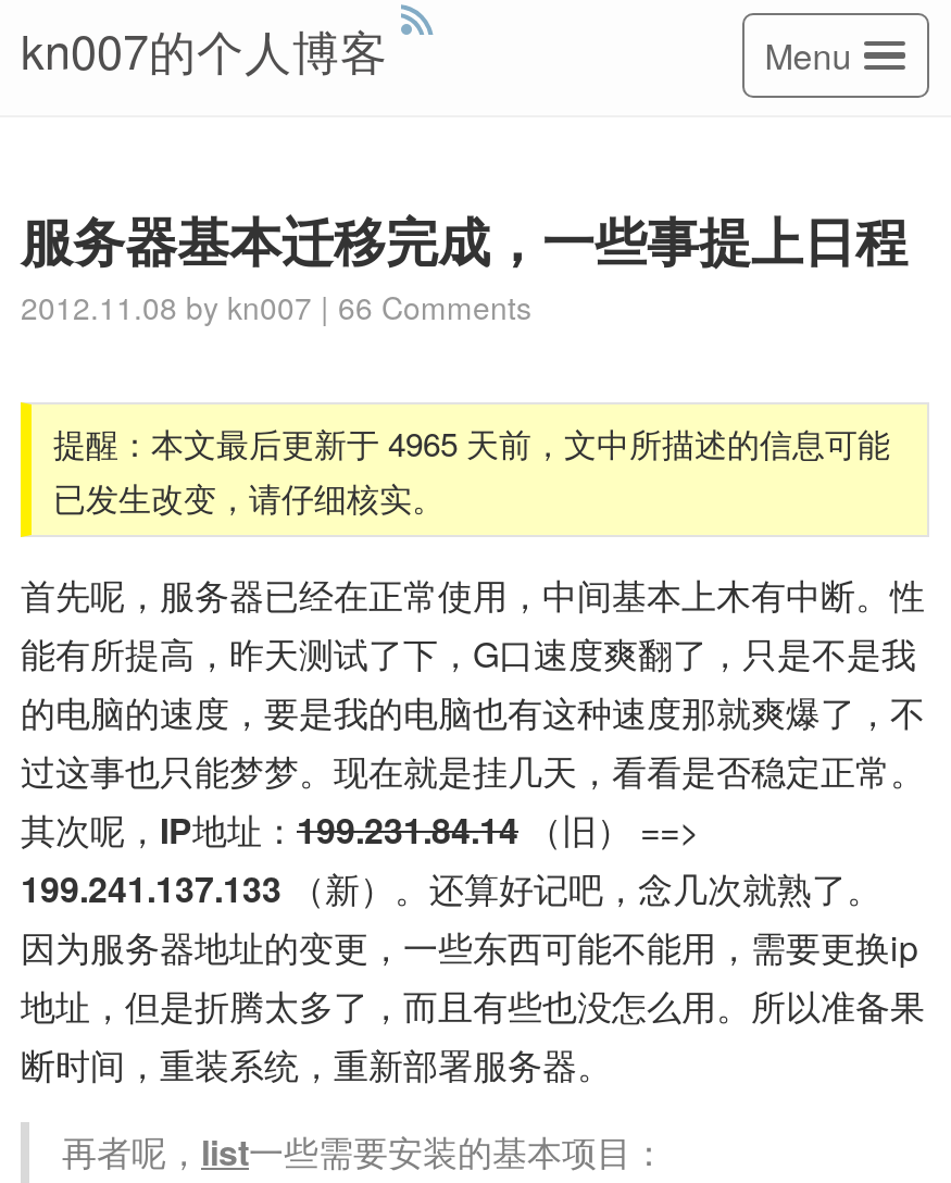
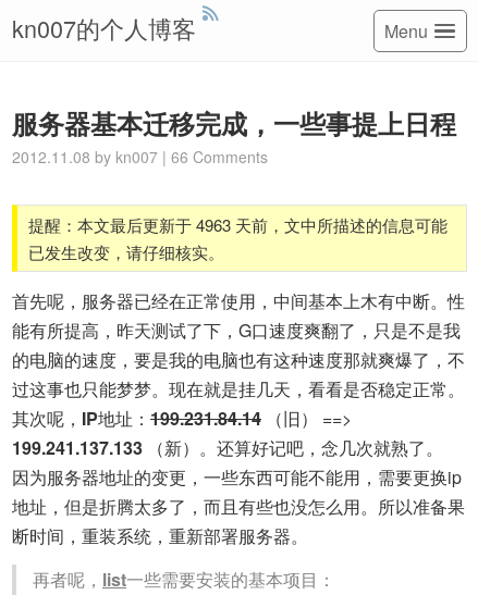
- 提醒：本文最后更新于 4965 天前，文中所描述的信息可能
+ 提醒：本文最后更新于 4963 天前，文中所描述的信息可能
